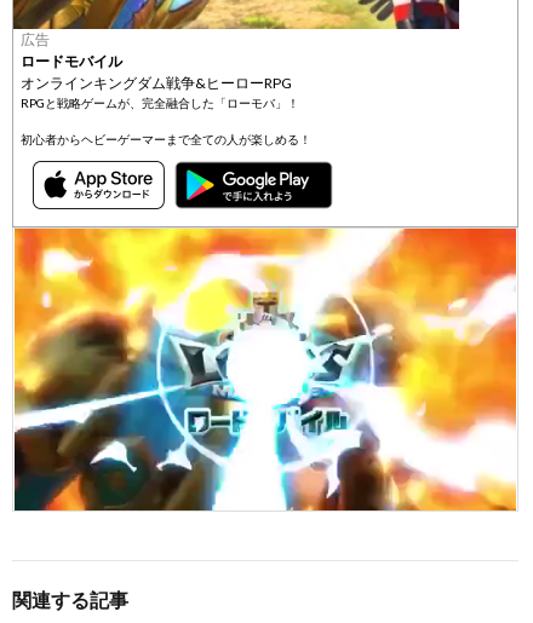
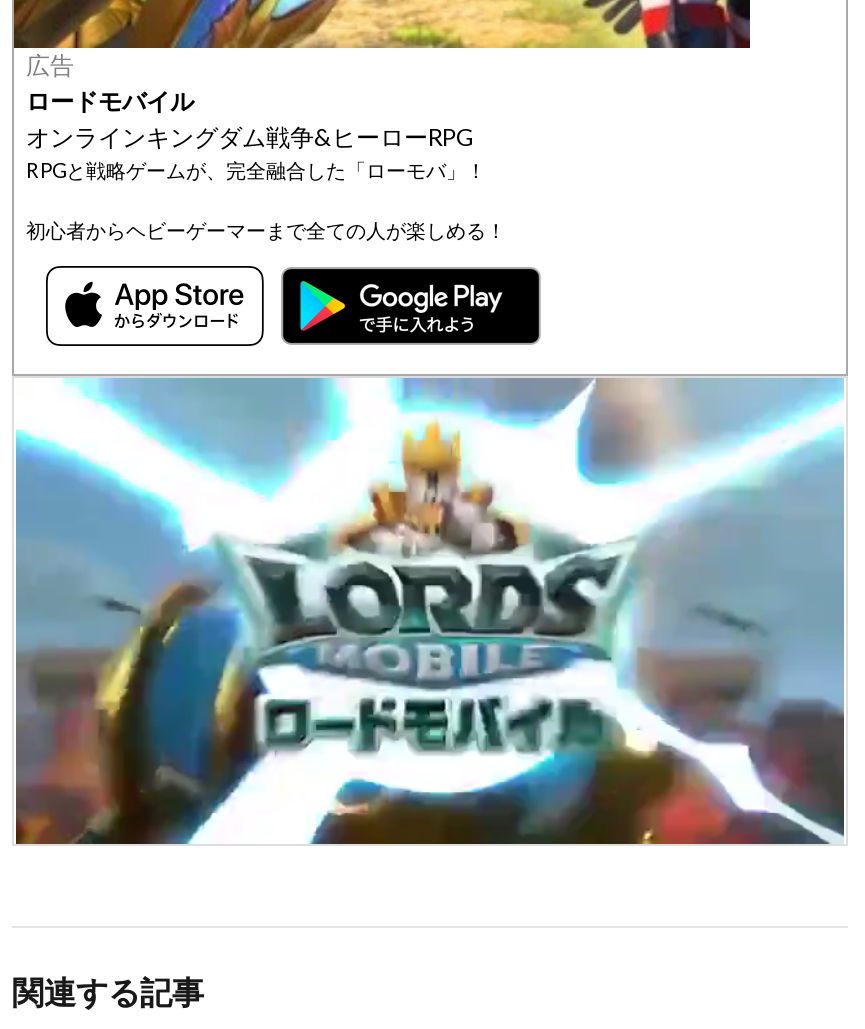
- [image]
+ [image]
